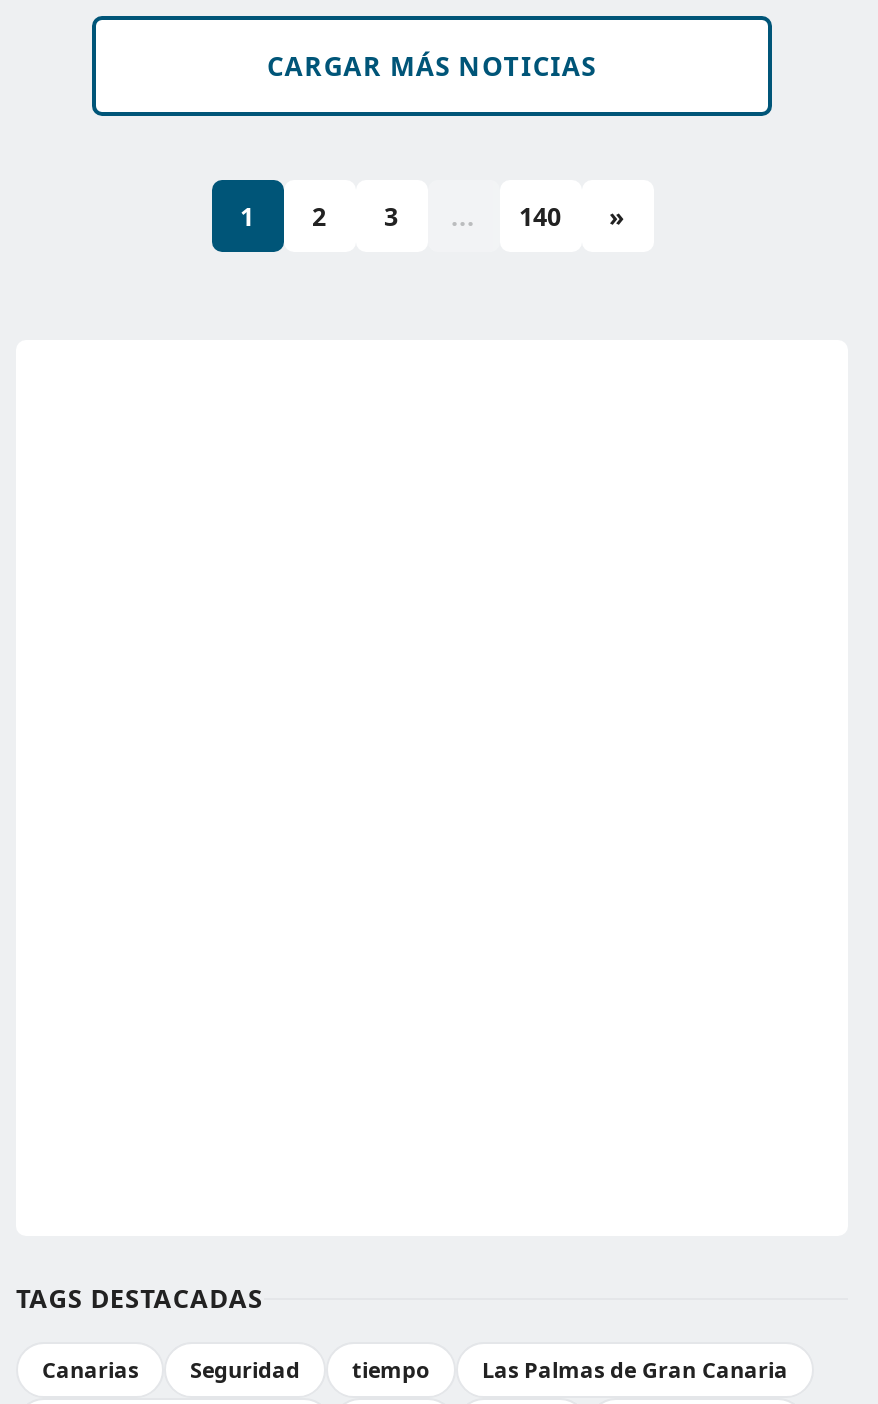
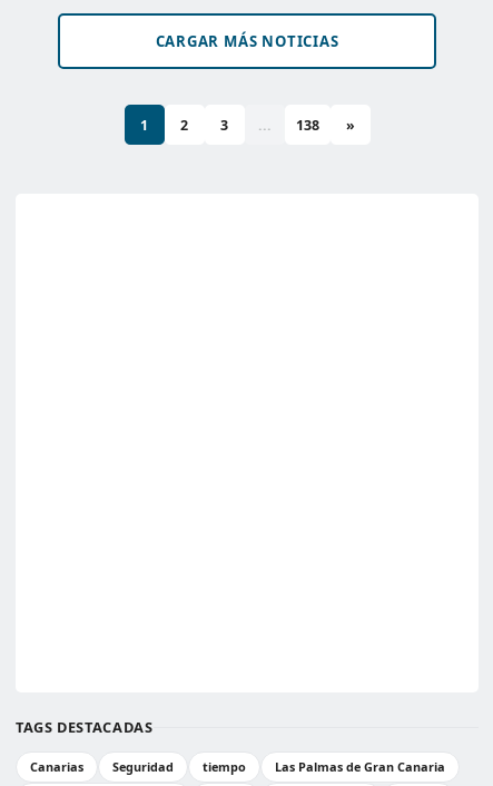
- 140
+ 138
